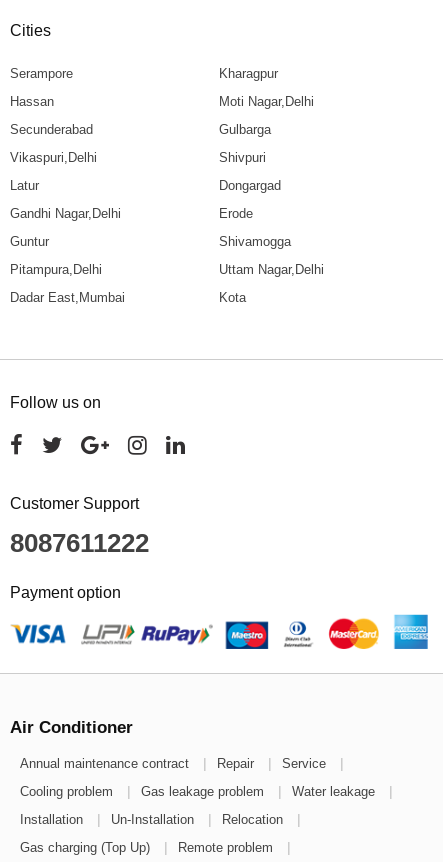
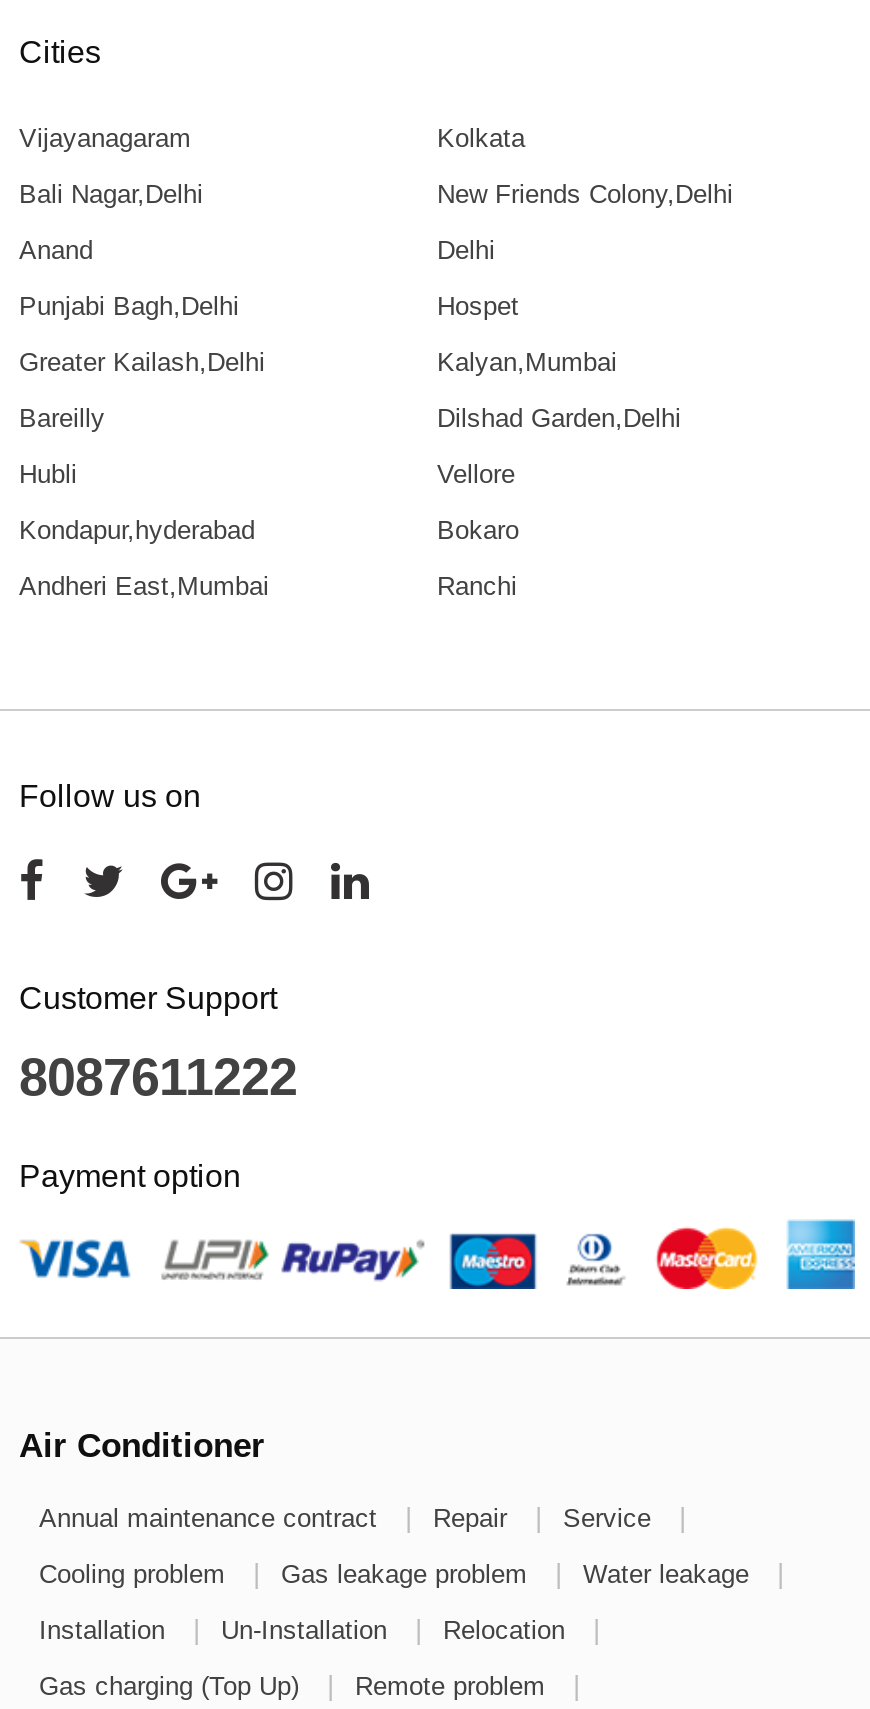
- Serampore
- Kharagpur
+ Vijayanagaram
+ Kolkata

- Hassan
- Moti Nagar,Delhi
+ Bali Nagar,Delhi
+ New Friends Colony,Delhi

- Secunderabad
- Gulbarga
+ Anand
+ Delhi

- Vikaspuri,Delhi
- Shivpuri
+ Punjabi Bagh,Delhi
+ Hospet

- Latur
- Dongargad
+ Greater Kailash,Delhi
+ Kalyan,Mumbai

- Gandhi Nagar,Delhi
- Erode
+ Bareilly
+ Dilshad Garden,Delhi

- Guntur
- Shivamogga
+ Hubli
+ Vellore

- Pitampura,Delhi
- Uttam Nagar,Delhi
+ Kondapur,hyderabad
+ Bokaro

- Dadar East,Mumbai
- Kota
+ Andheri East,Mumbai
+ Ranchi
